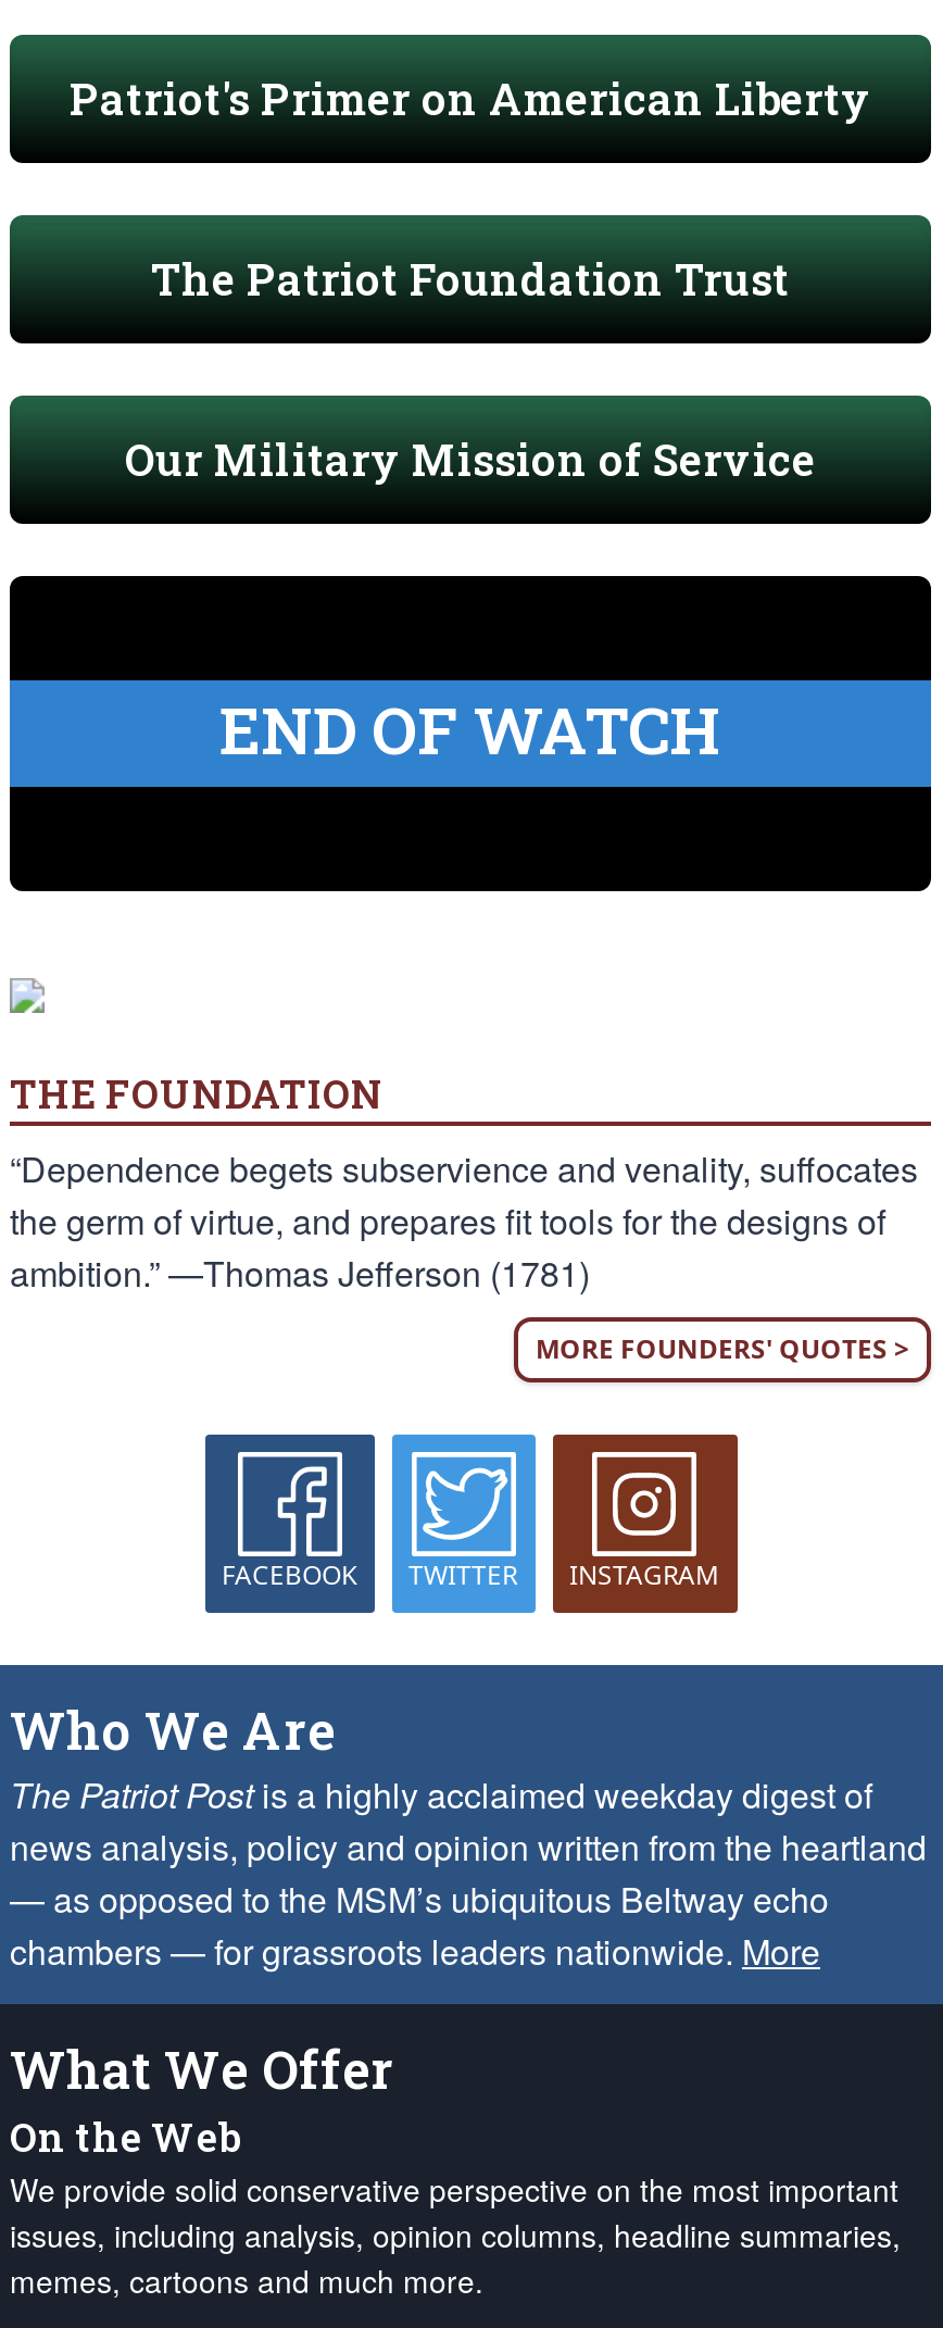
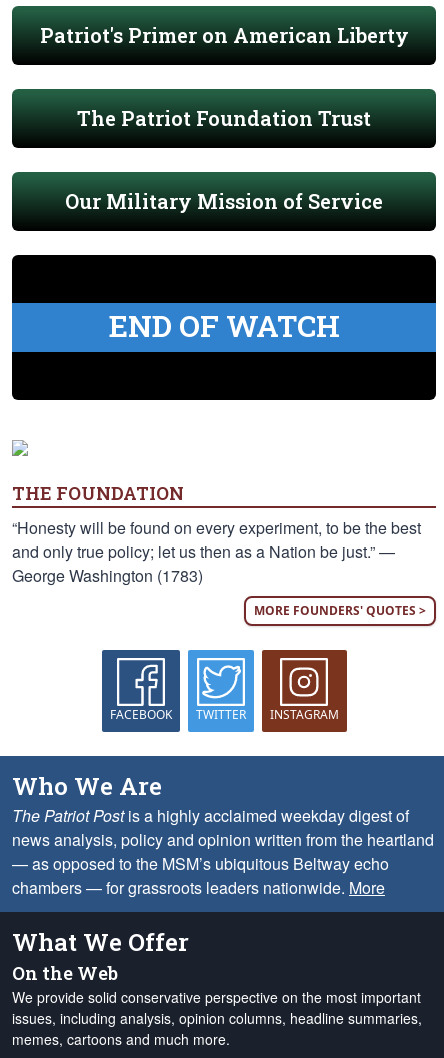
- “Dependence begets subservience and venality, suffocates
- the germ of virtue, and prepares fit tools for the designs of
- ambition.” —Thomas Jefferson (1781)
+ “Honesty will be found on every experiment, to be the best
+ and only true policy; let us then as a Nation be just.” —
+ George Washington (1783)
